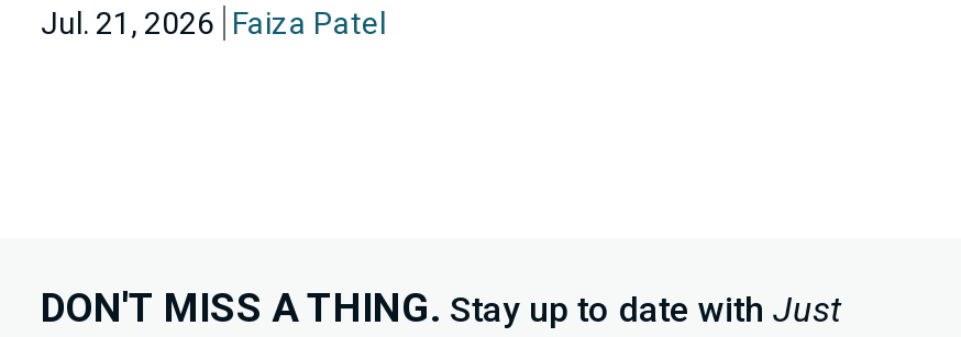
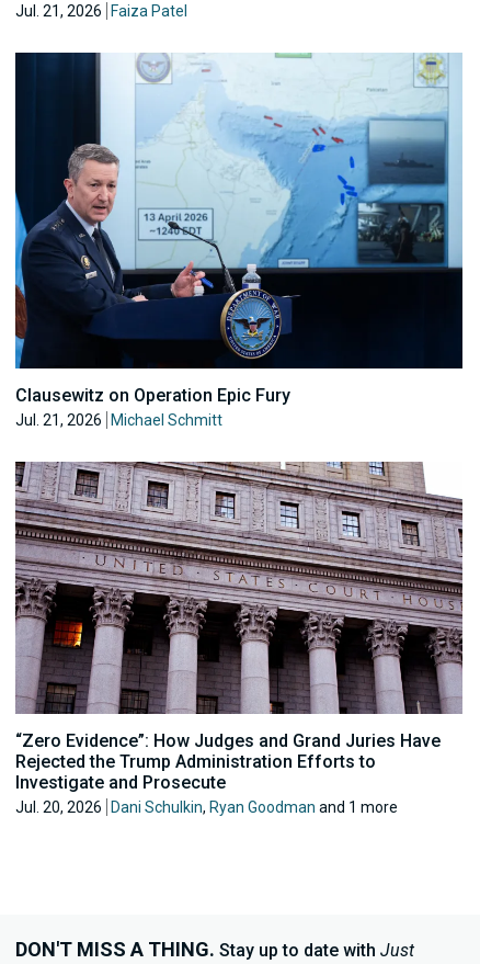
+ [image]
+ Clausewitz on Operation Epic Fury
+ Jul. 21, 2026 Michael Schmitt

+ [image]
+ “Zero Evidence”: How Judges and Grand Juries Have
+ Rejected the Trump Administration Efforts to
+ Investigate and Prosecute
+ Jul. 20, 2026 Dani Schulkin, Ryan Goodman and 1 more
